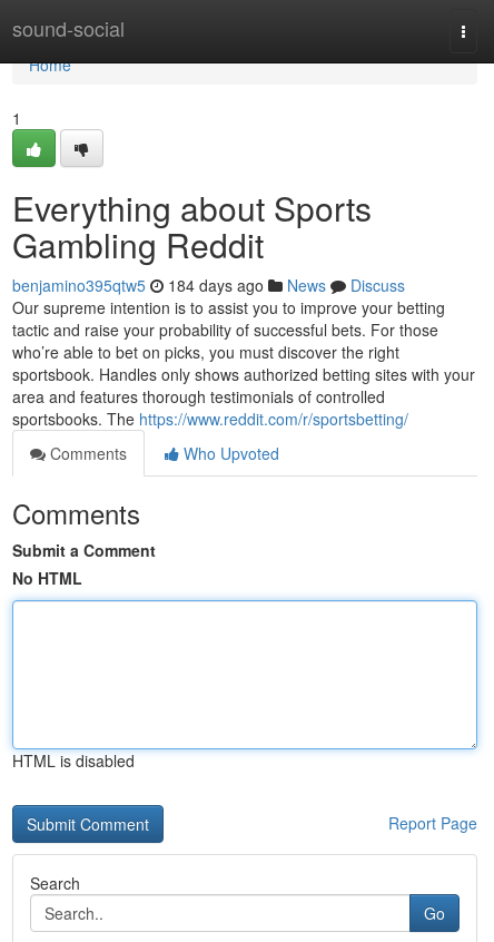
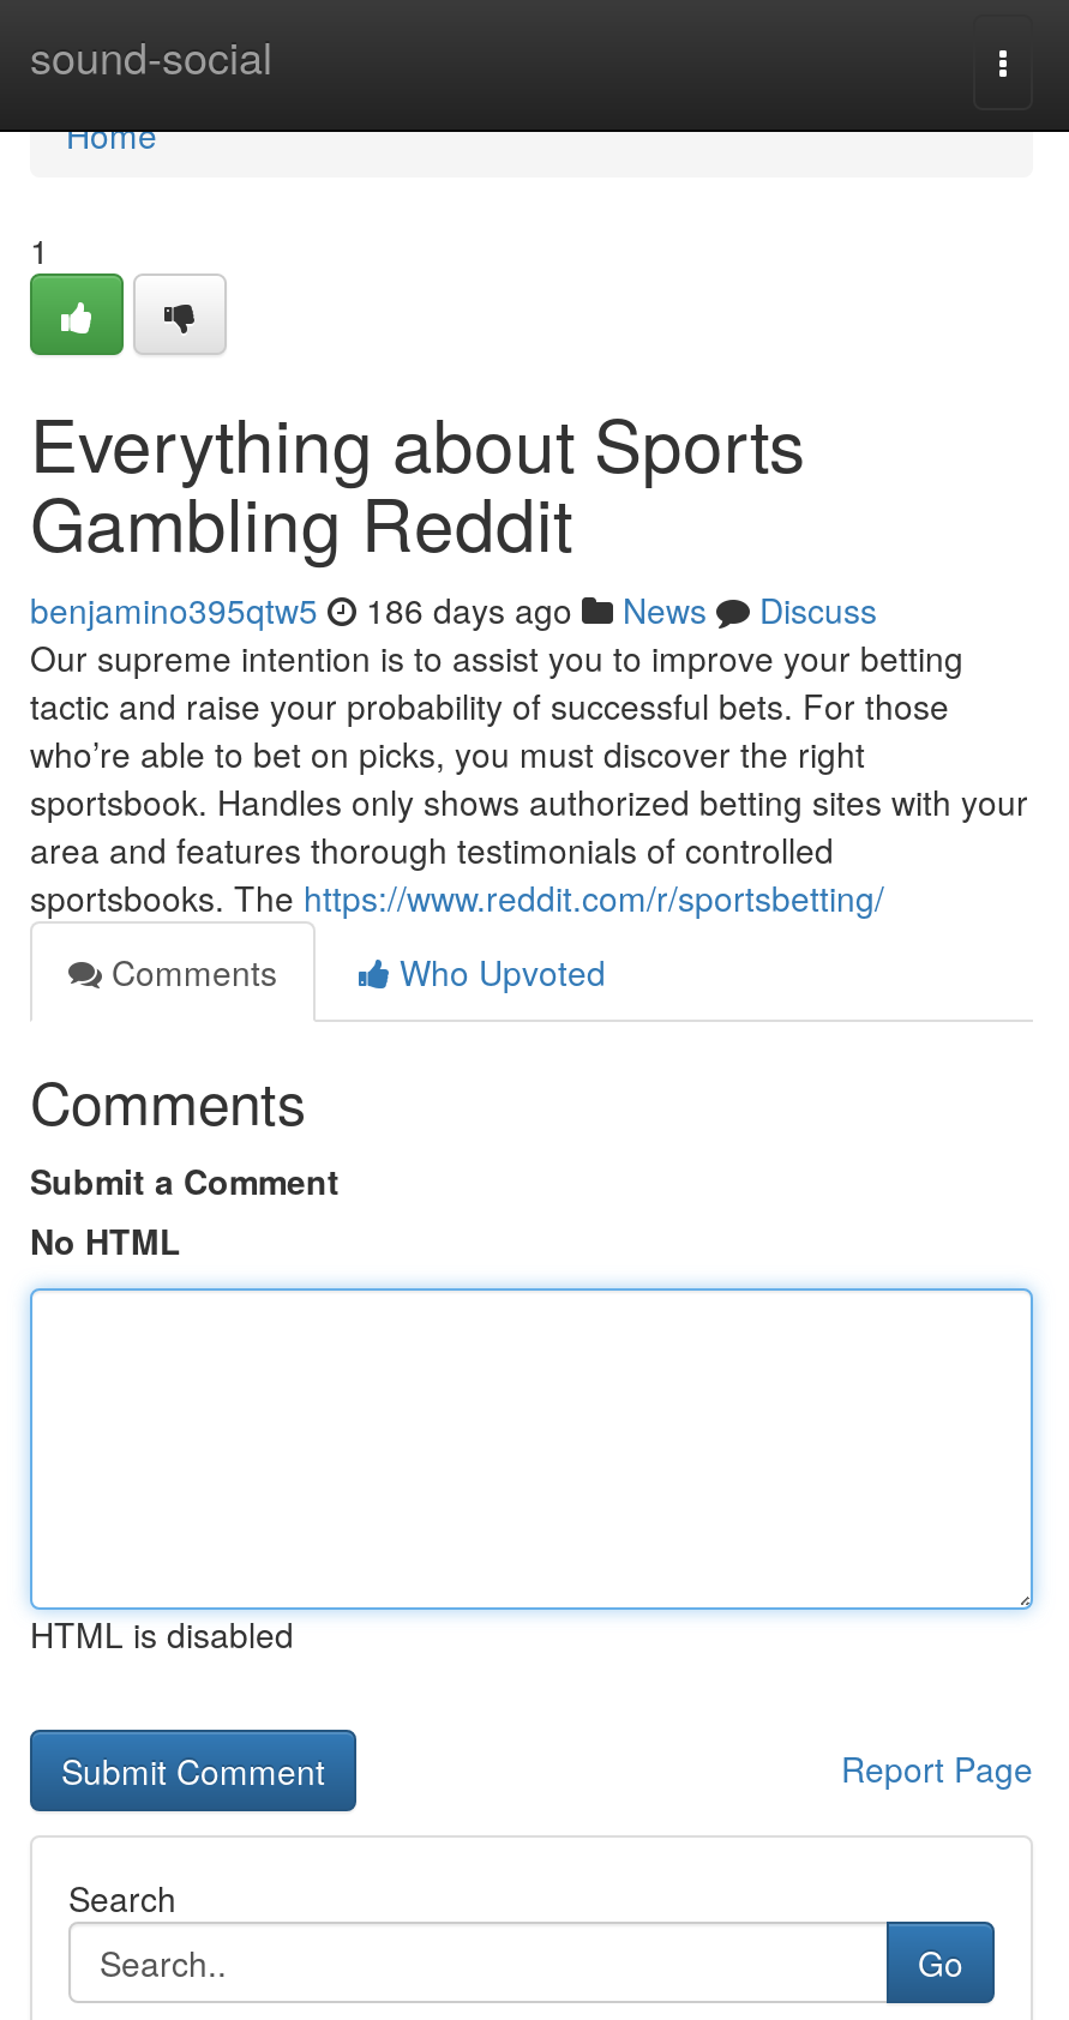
- benjamino395qtw5 184 days ago News Discuss
+ benjamino395qtw5 186 days ago News Discuss
